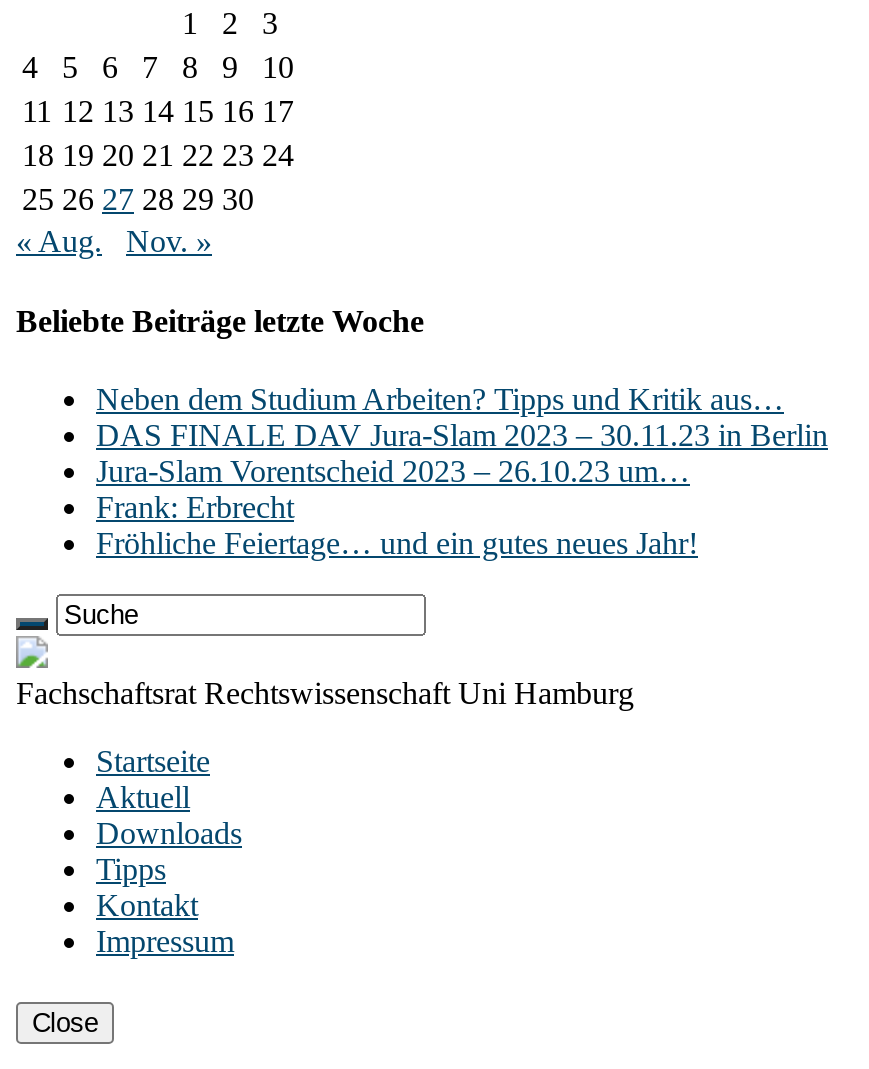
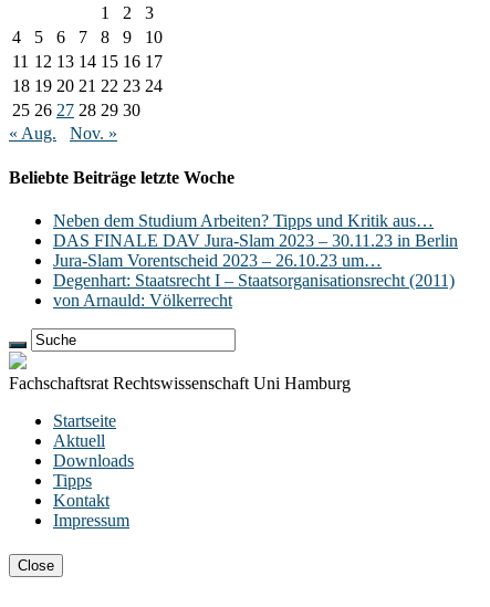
- Frank: Erbrecht
- Fröhliche Feiertage… und ein gutes neues Jahr!
+ Degenhart: Staatsrecht I – Staatsorganisationsrecht (2011)
+ von Arnauld: Völkerrecht
